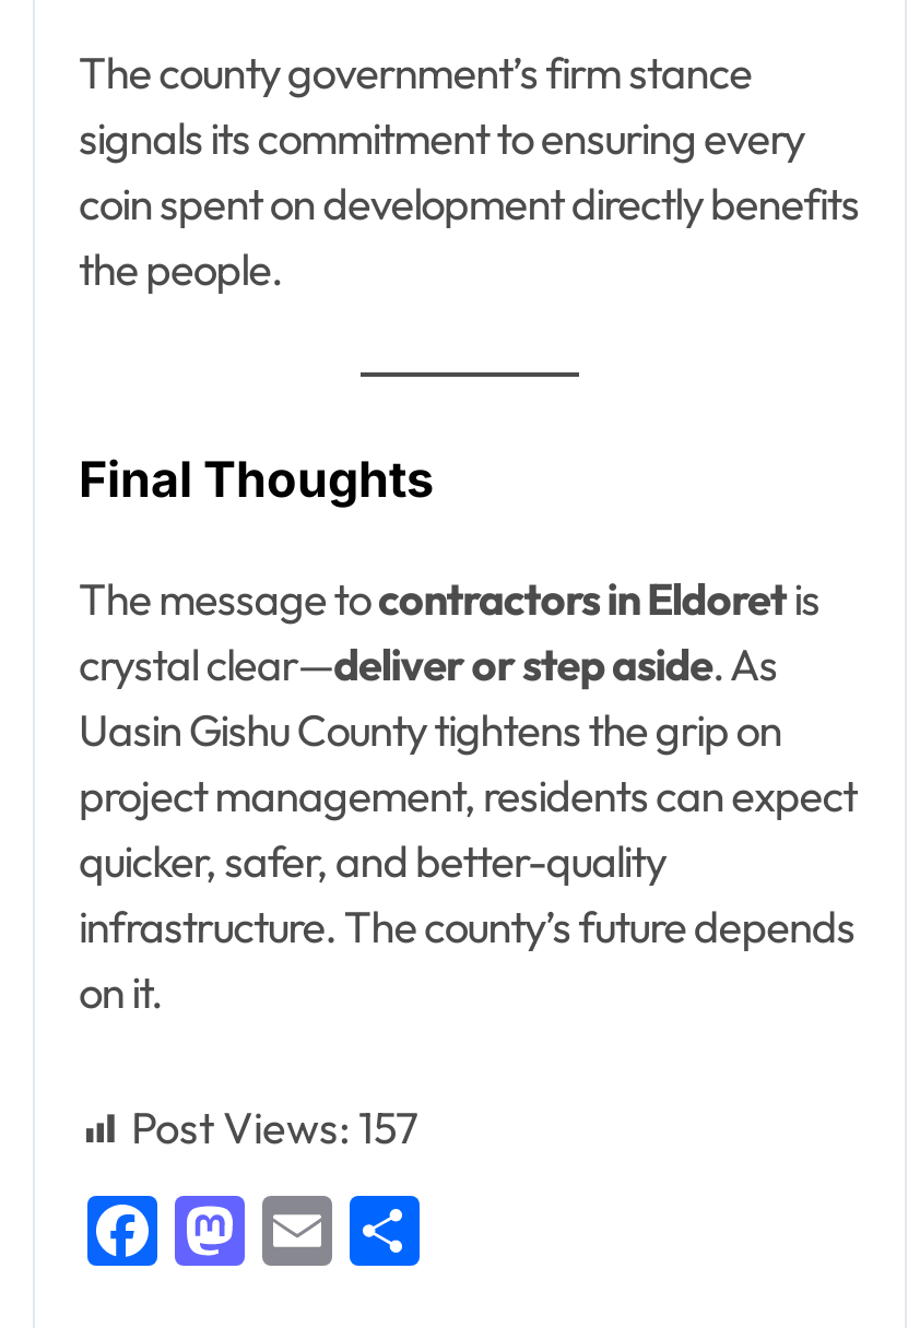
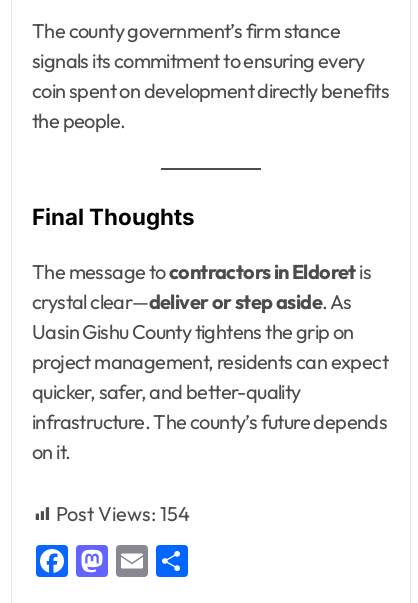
- Post Views: 157
+ Post Views: 154
